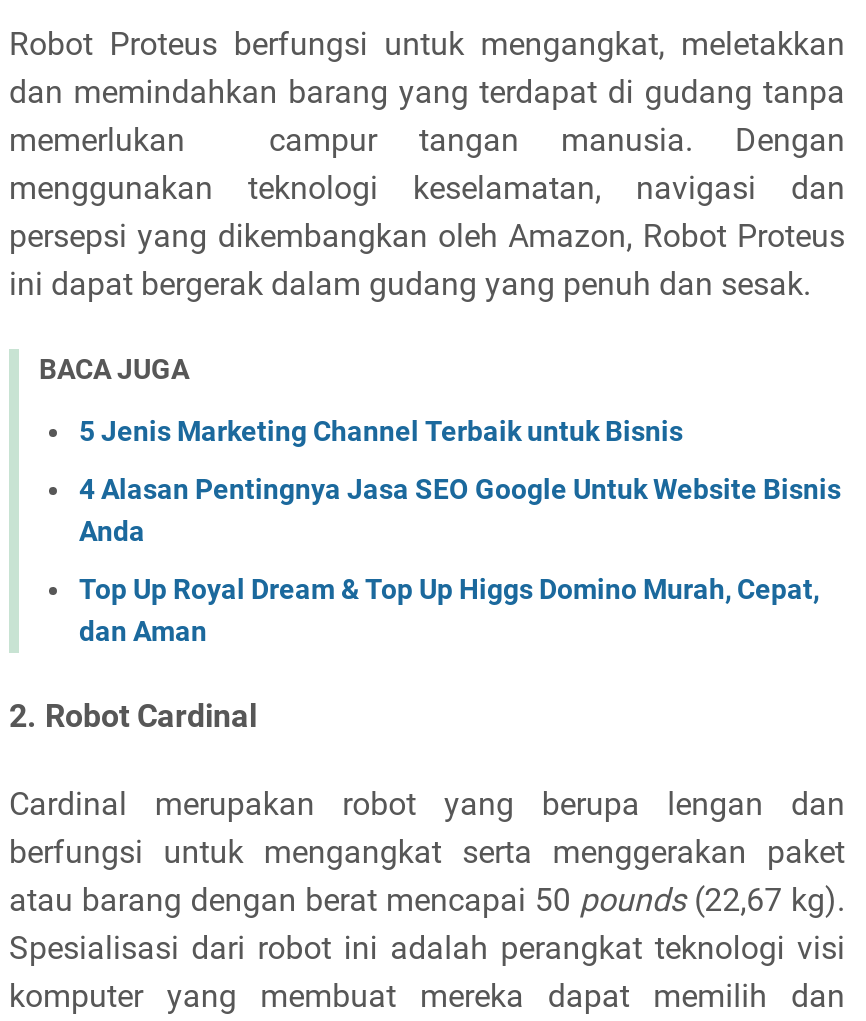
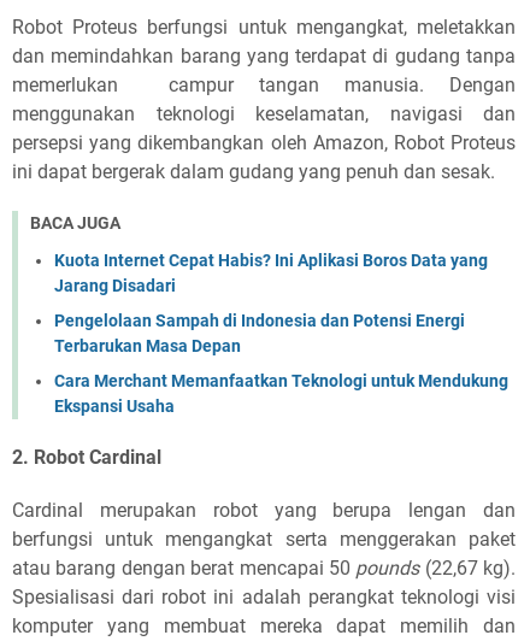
- 5 Jenis Marketing Channel Terbaik untuk Bisnis
+ Kuota Internet Cepat Habis? Ini Aplikasi Boros Data yang
+ Jarang Disadari

- 4 Alasan Pentingnya Jasa SEO Google Untuk Website Bisnis
- Anda
+ Pengelolaan Sampah di Indonesia dan Potensi Energi
+ Terbarukan Masa Depan

- Top Up Royal Dream & Top Up Higgs Domino Murah, Cepat,
- dan Aman
+ Cara Merchant Memanfaatkan Teknologi untuk Mendukung
+ Ekspansi Usaha
